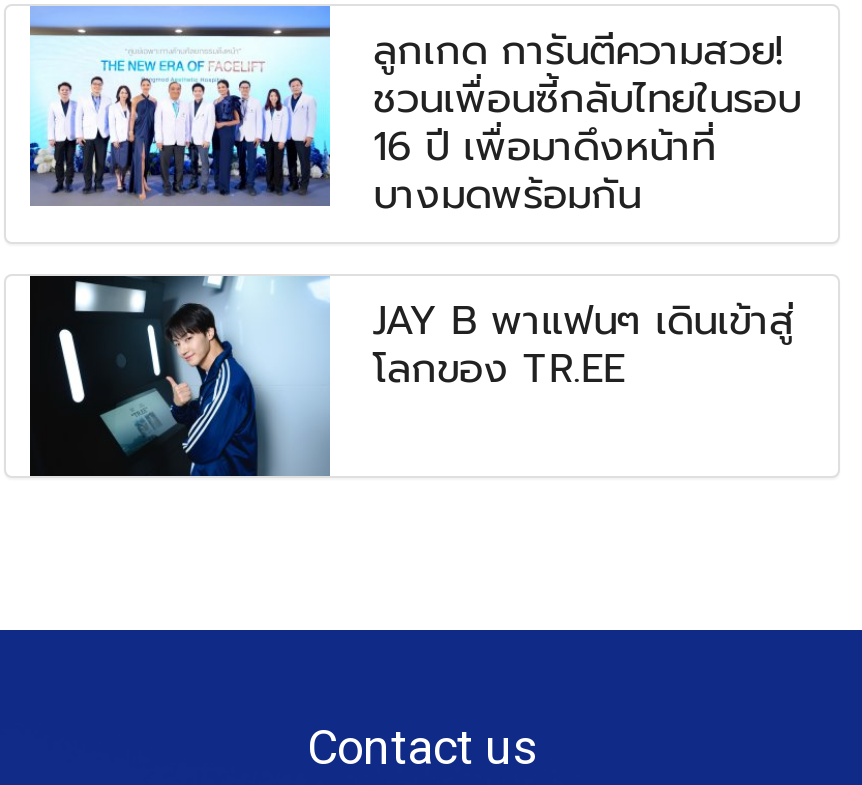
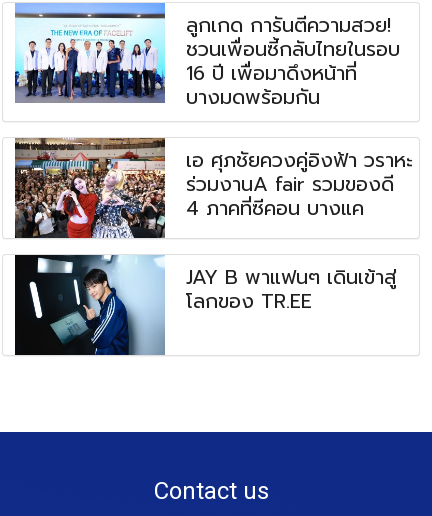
+ [image]
+ เอ ศุภชัยควงคู่อิงฟ้า วราหะ
+ ร่วมงานA fair รวมของดี
+ 4 ภาคที่ซีคอน บางแค
